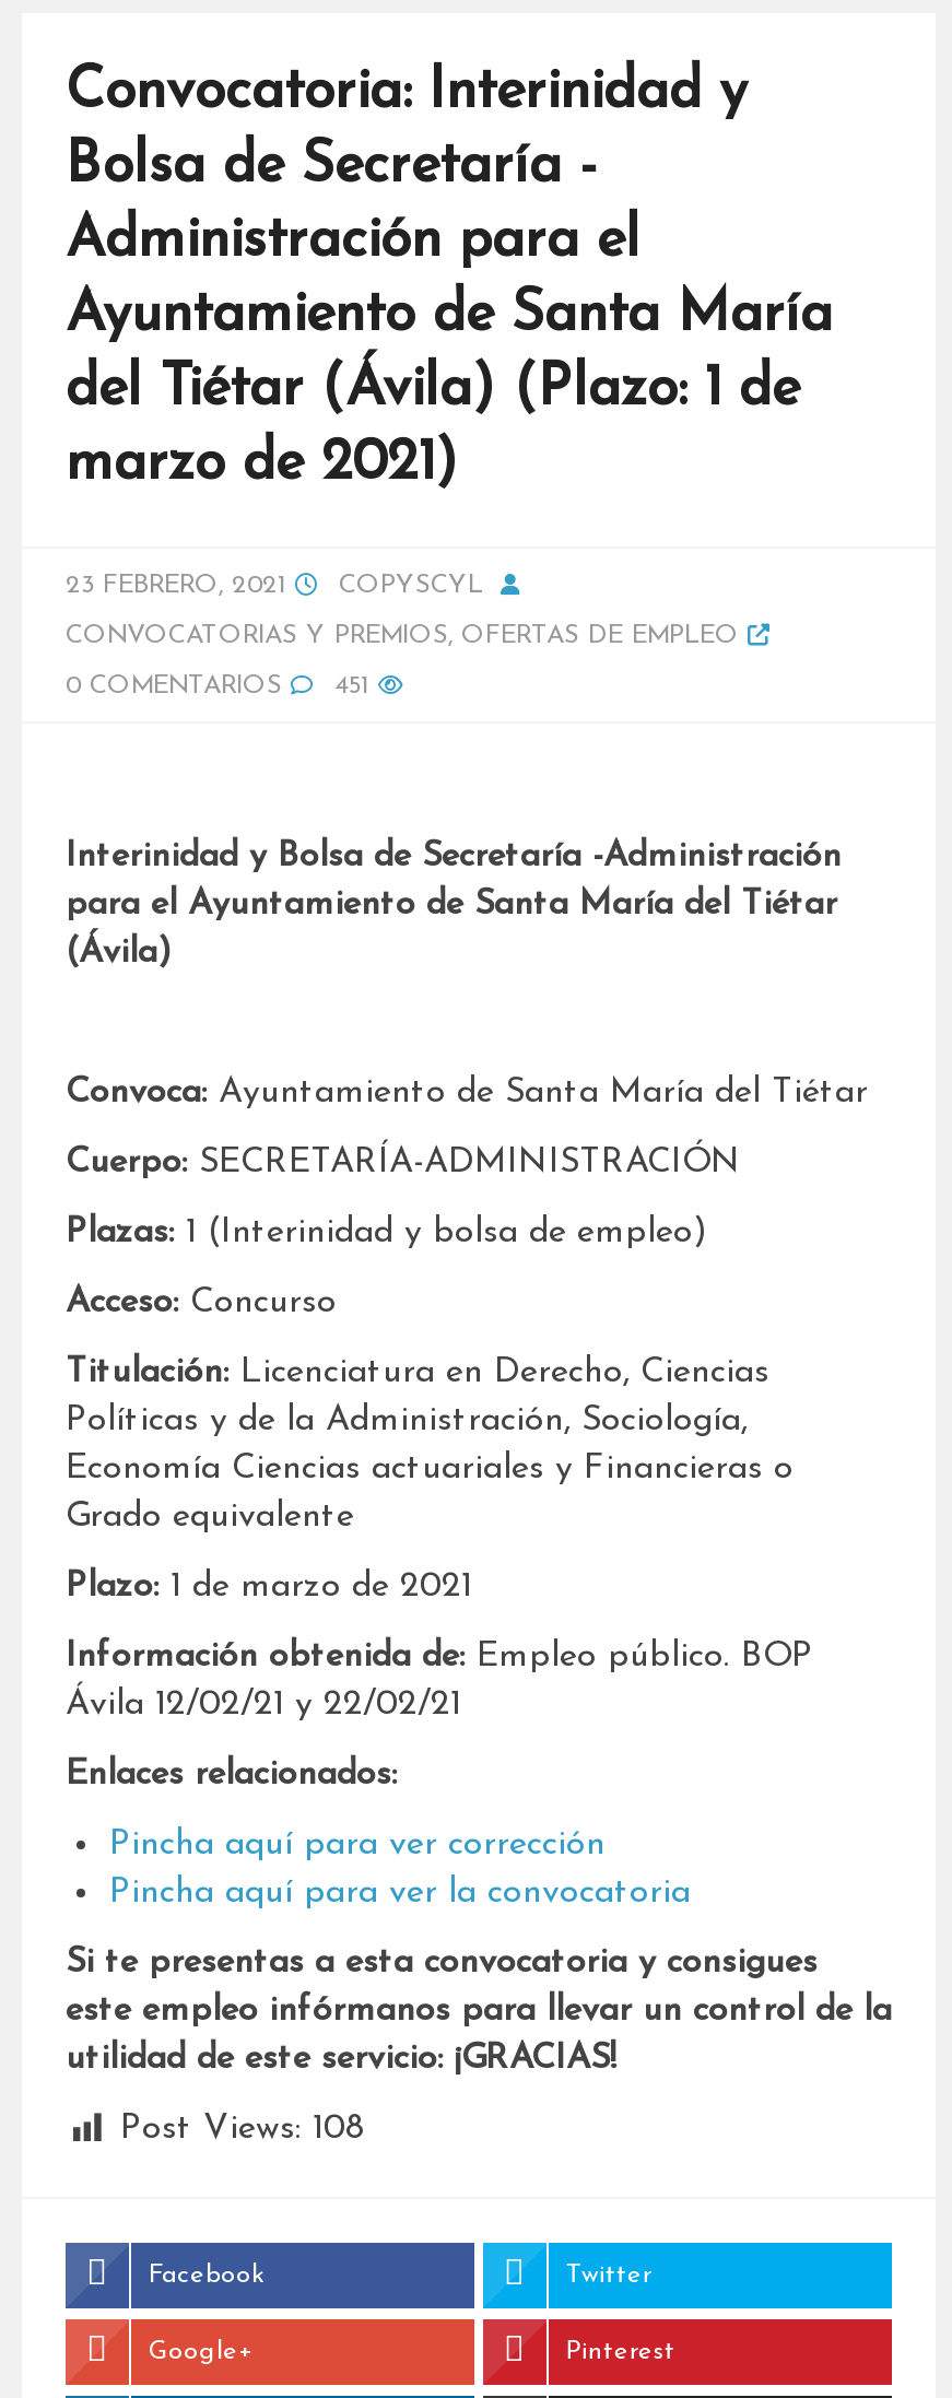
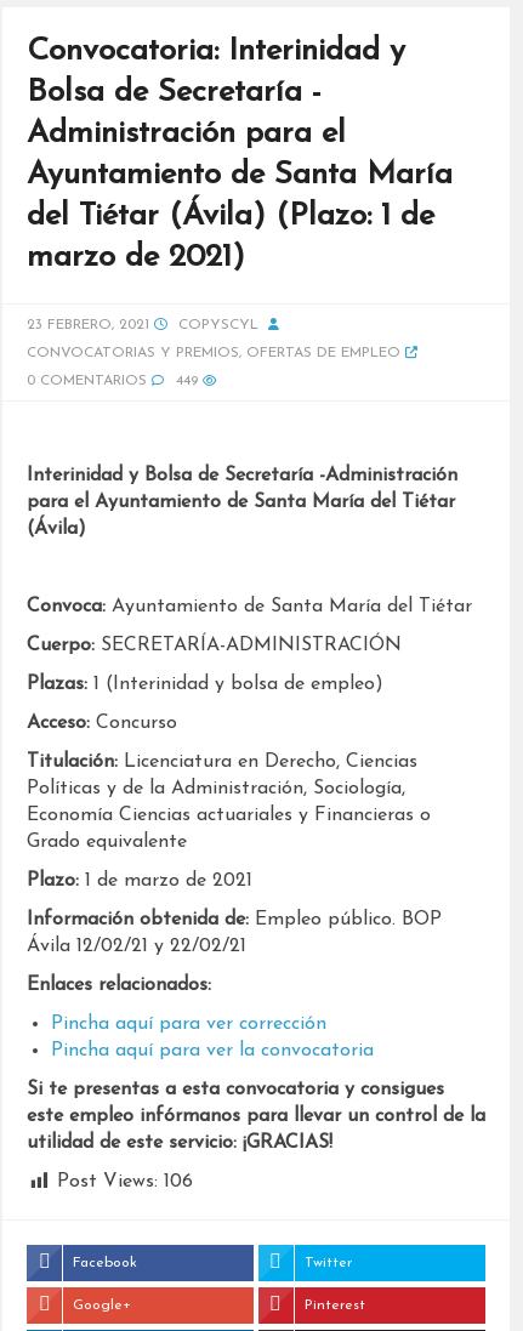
- 451
+ 449

- Post Views: 108
+ Post Views: 106
